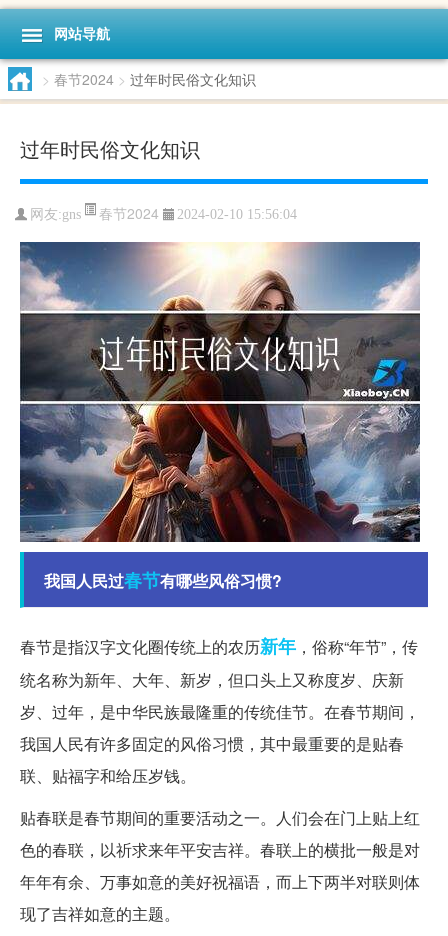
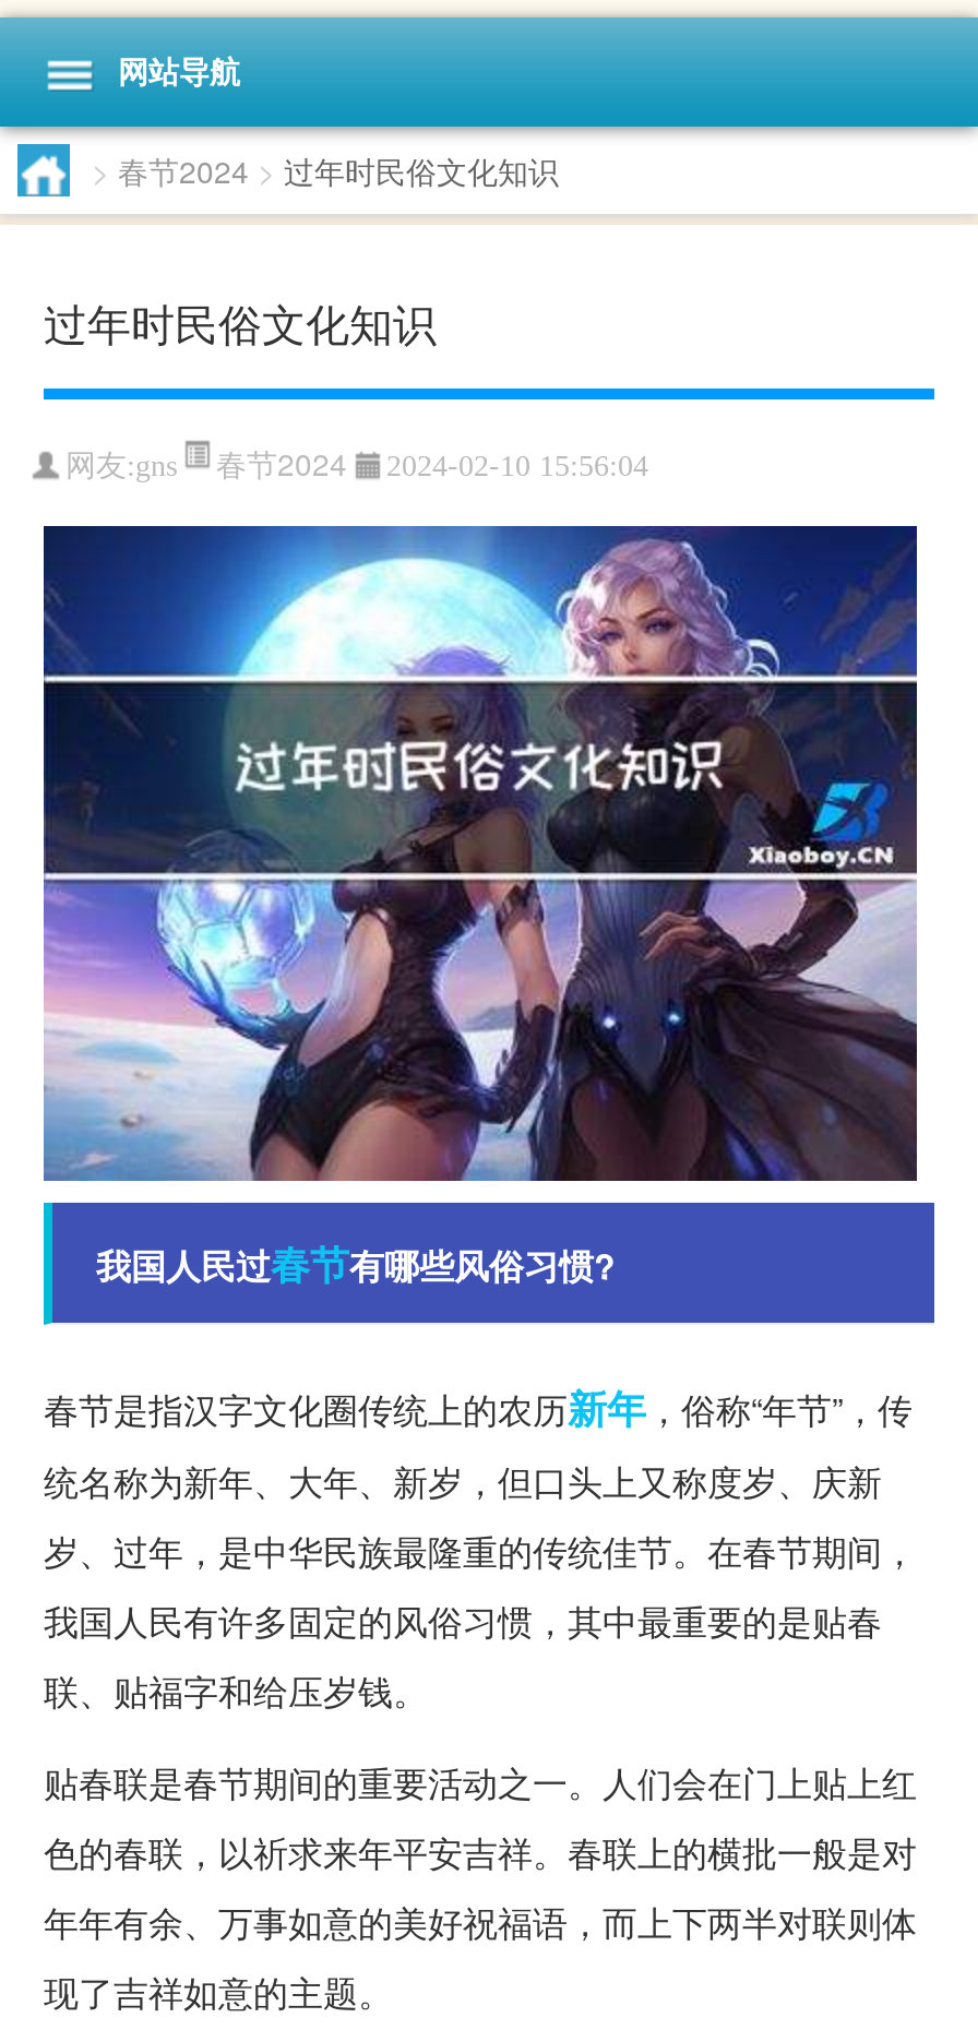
- [image]
+ [image]
